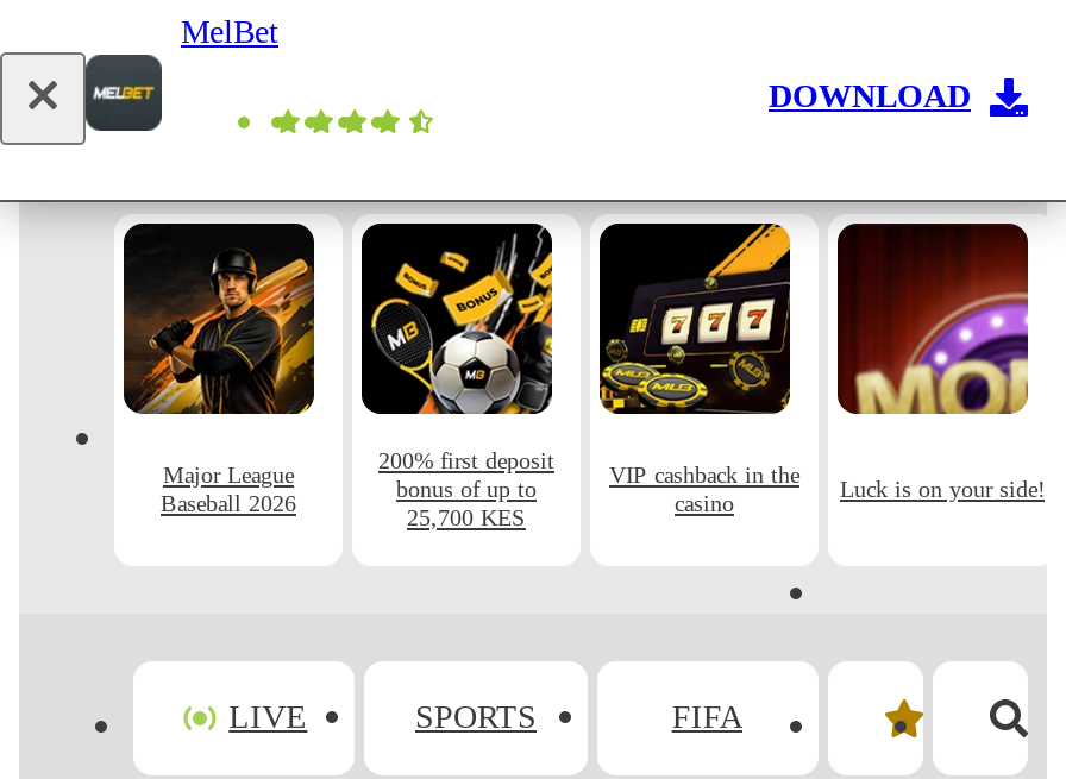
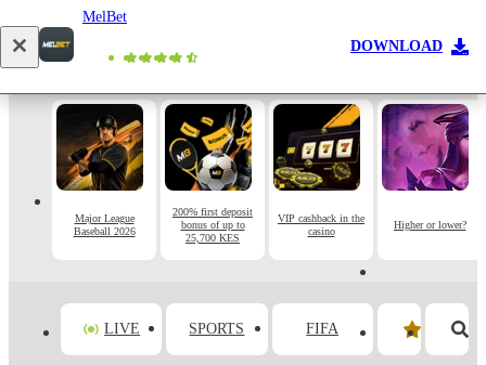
- [image]
- Luck is on your side!
+ [image]
+ Higher or lower?
